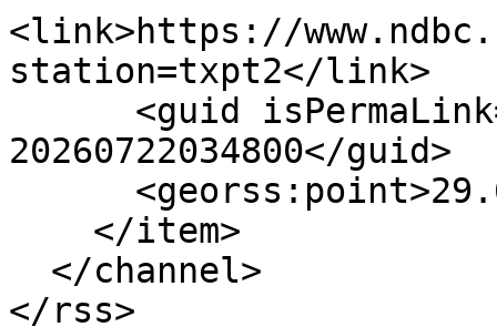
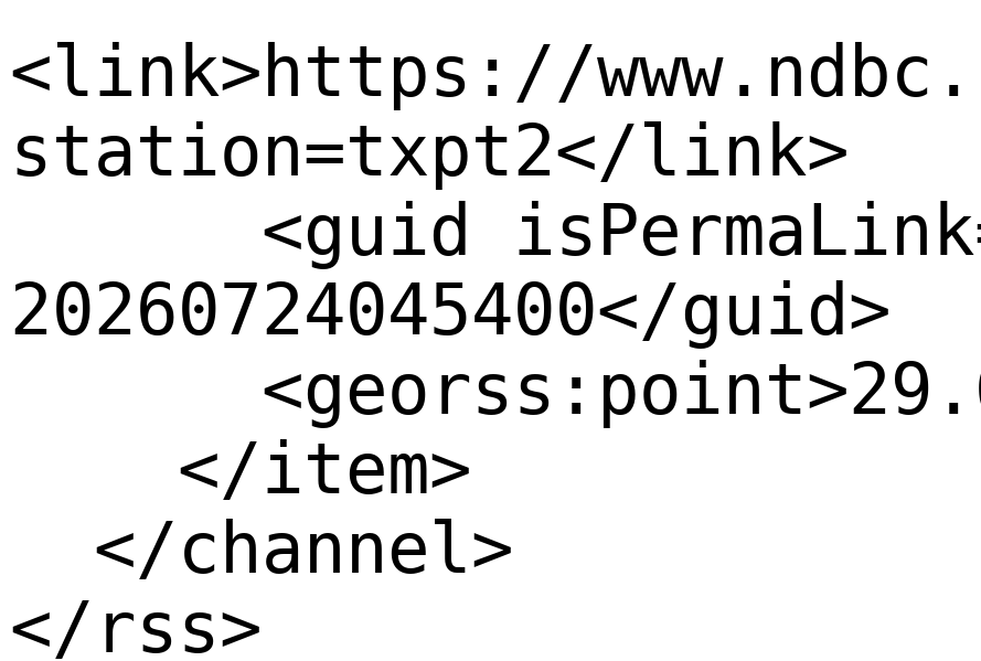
- 20260722034800</guid>
+ 20260724045400</guid>
